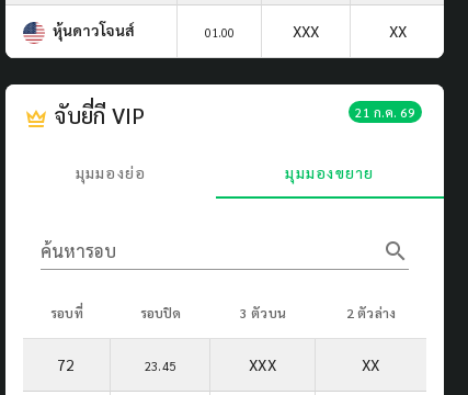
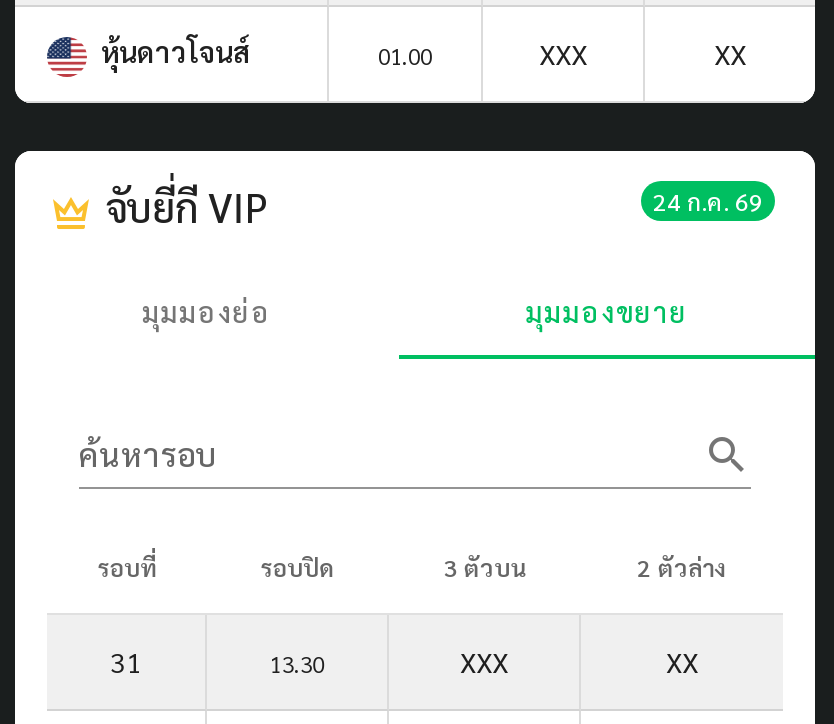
- 21 ก.ค. 69
+ 24 ก.ค. 69

- 72
+ 31

- 23.45
+ 13.30
